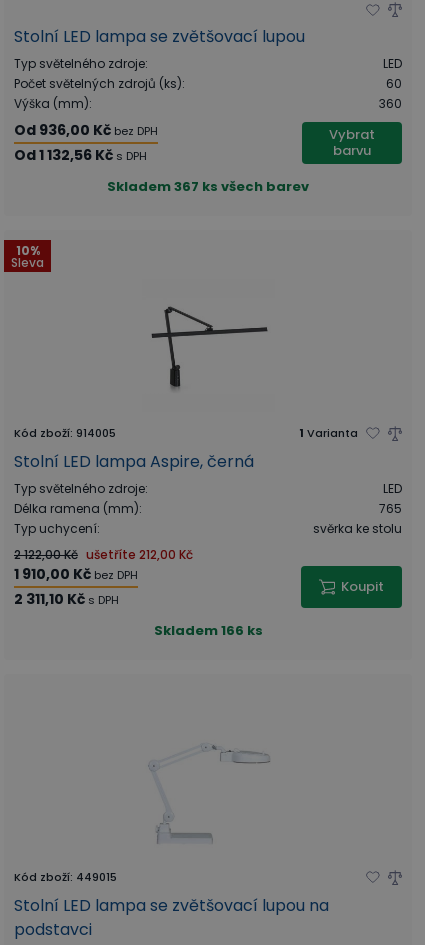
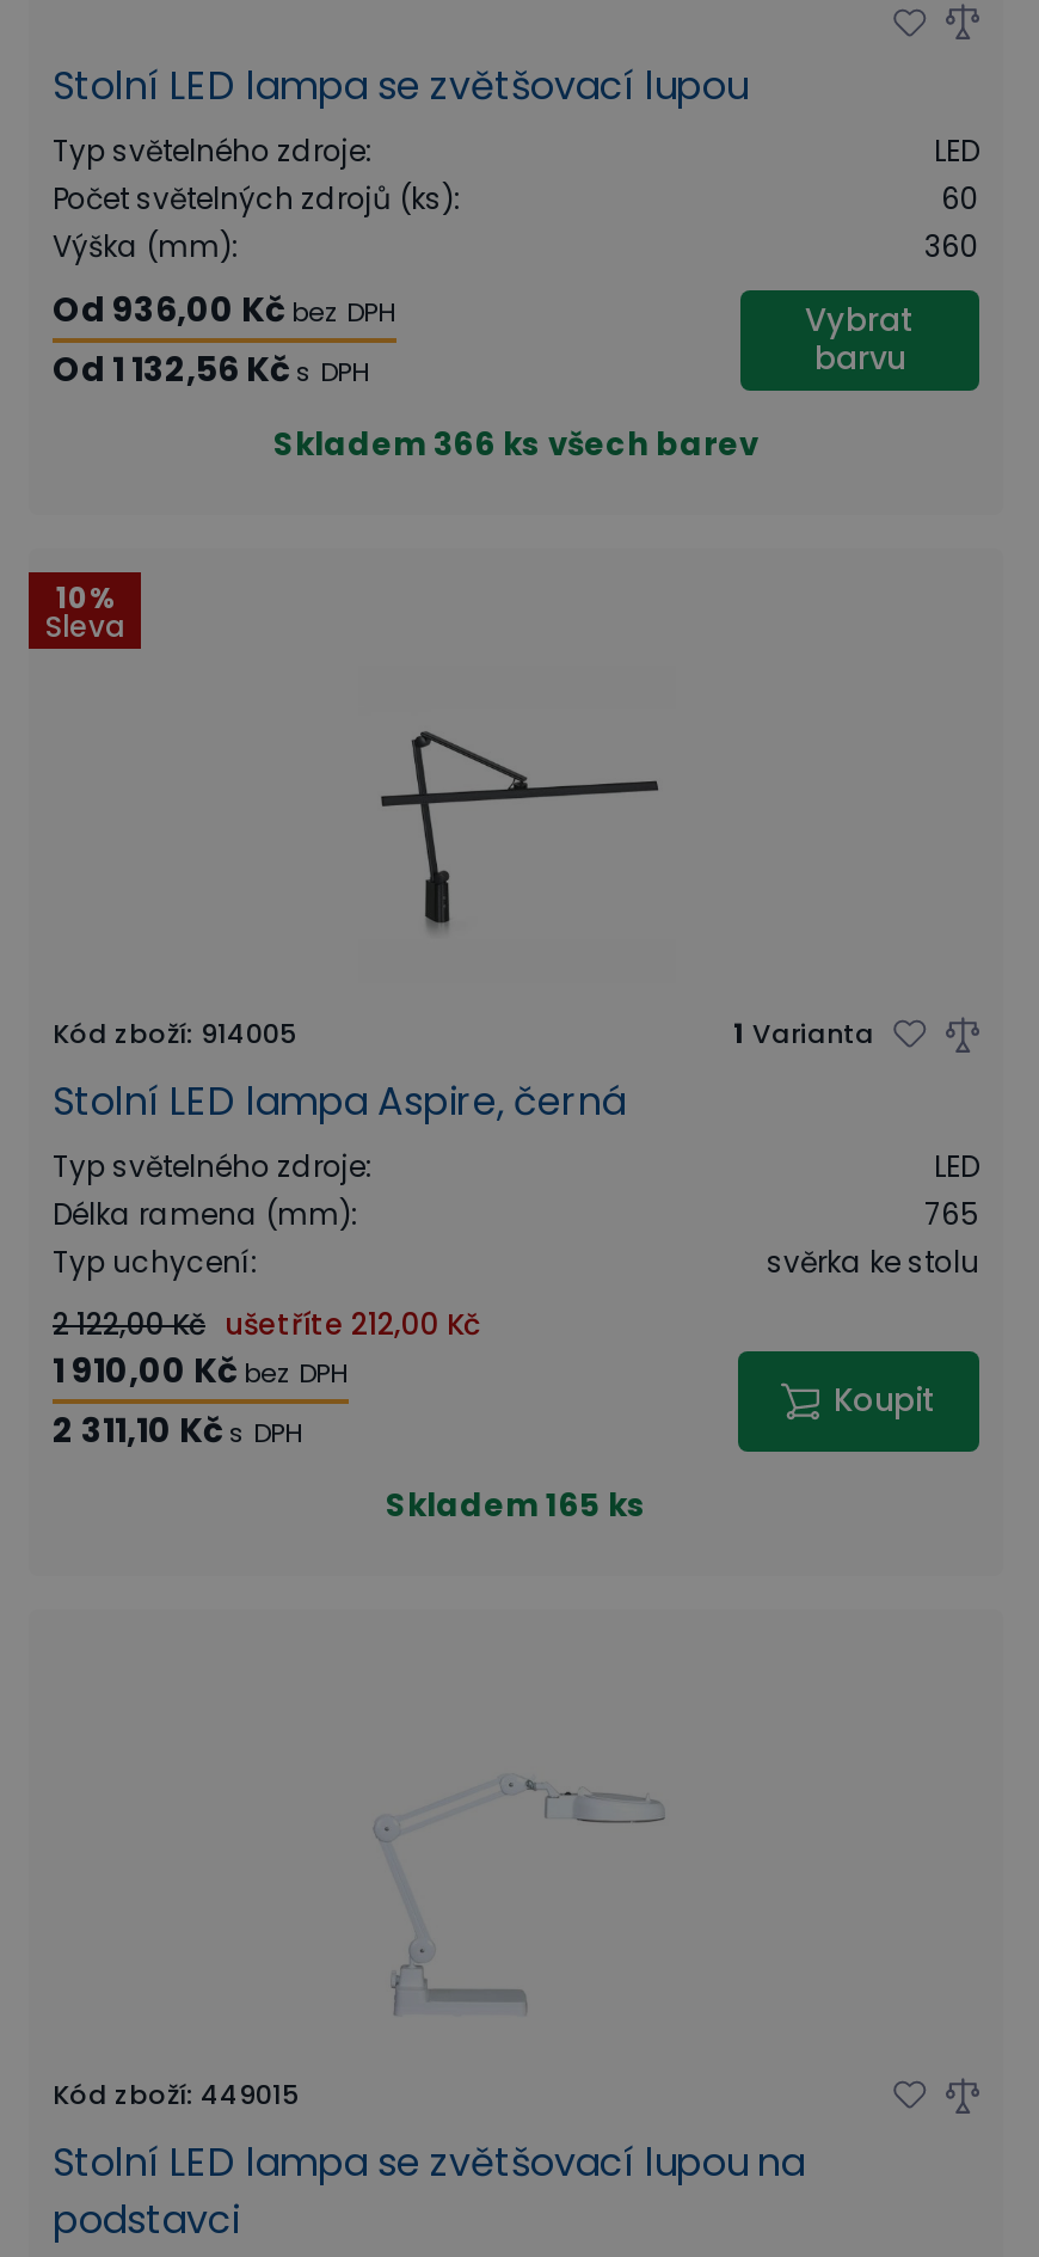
- Skladem 367 ks všech barev
+ Skladem 366 ks všech barev

- Skladem 166 ks
+ Skladem 165 ks
